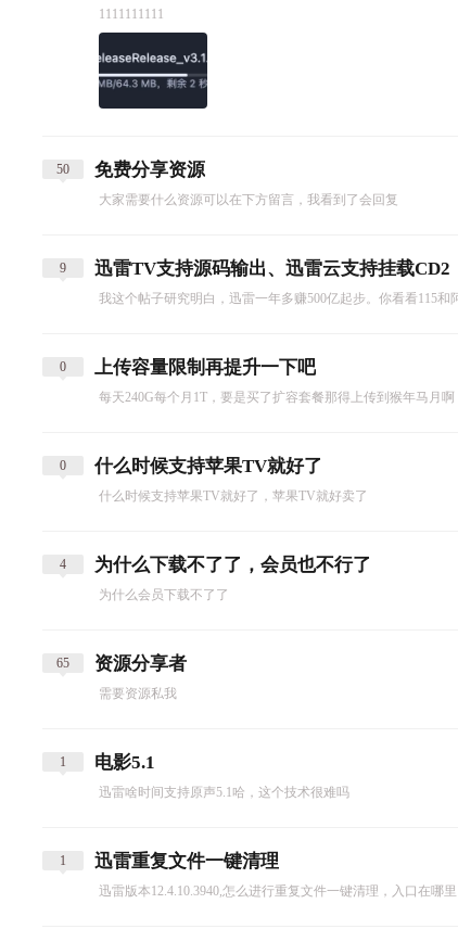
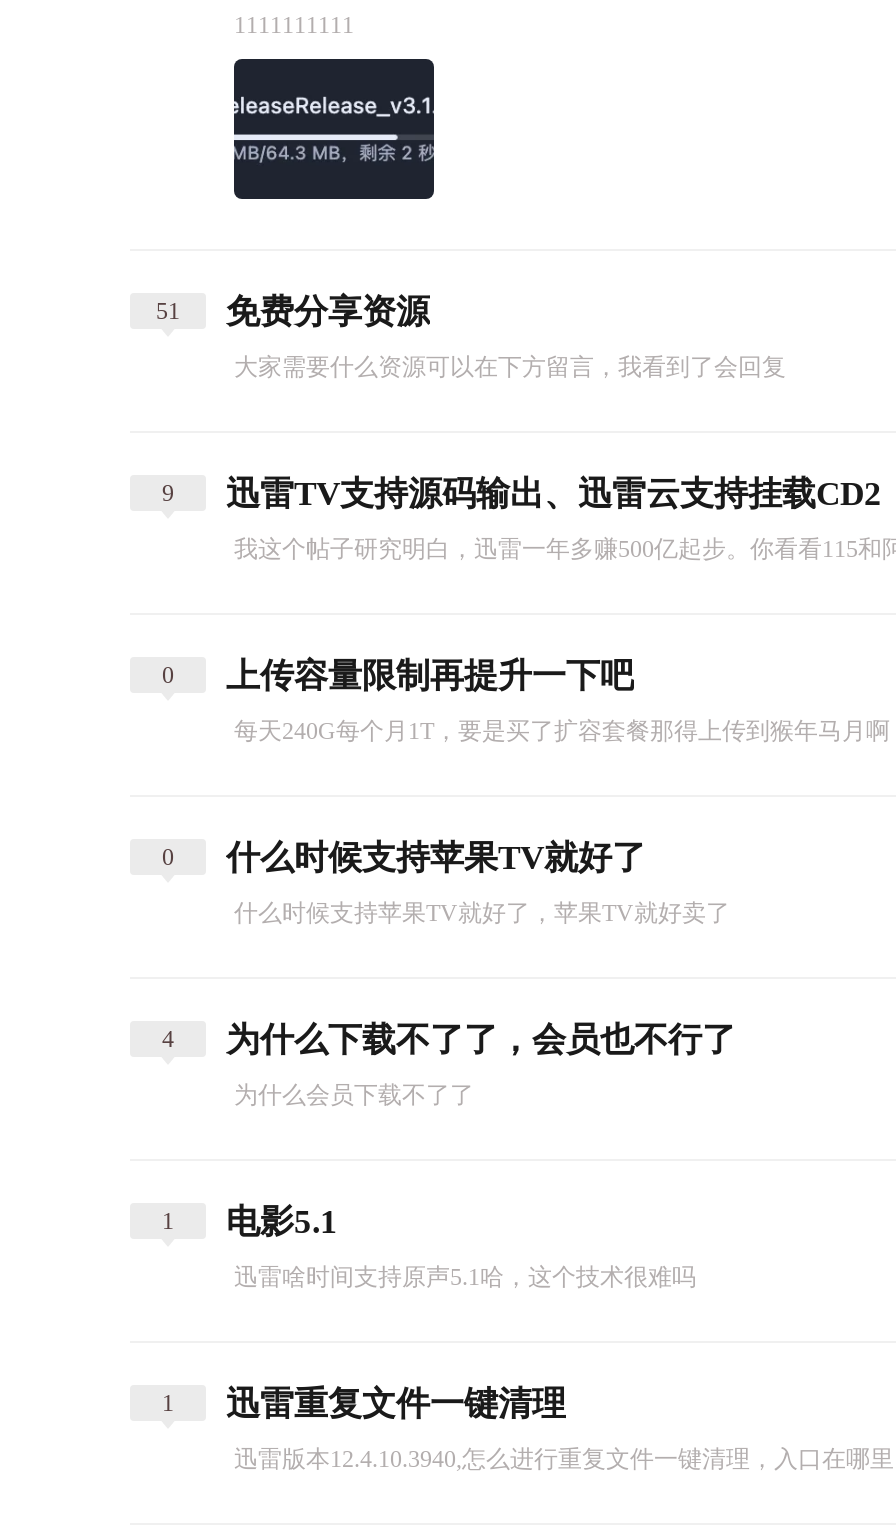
- 50 免费分享资源
+ 51 免费分享资源

- 65
- 资源分享者
- 需要资源私我
